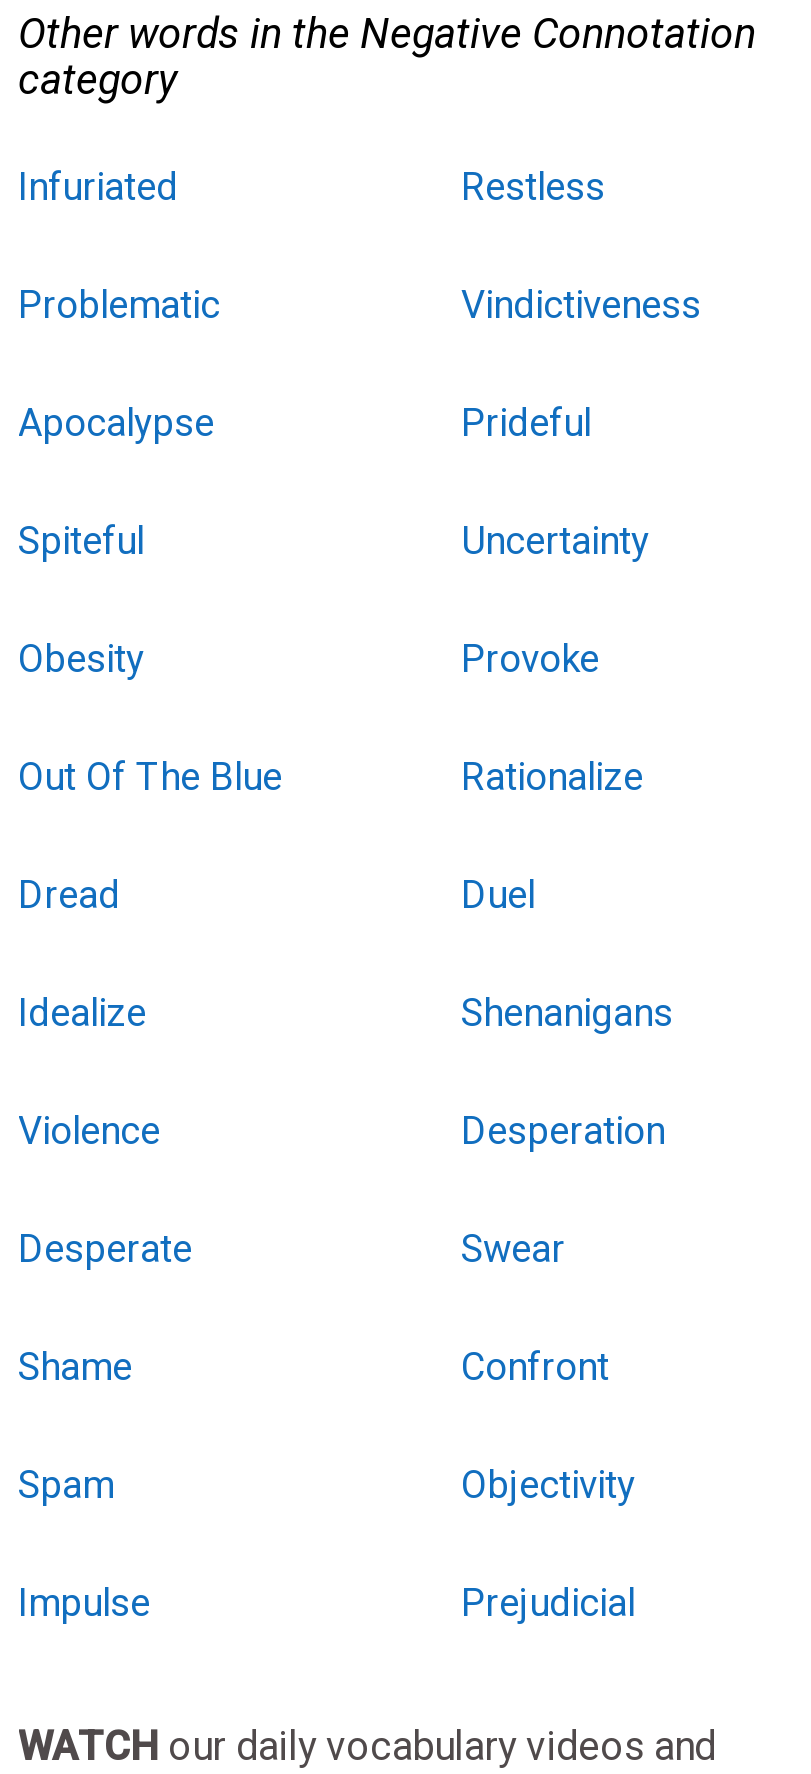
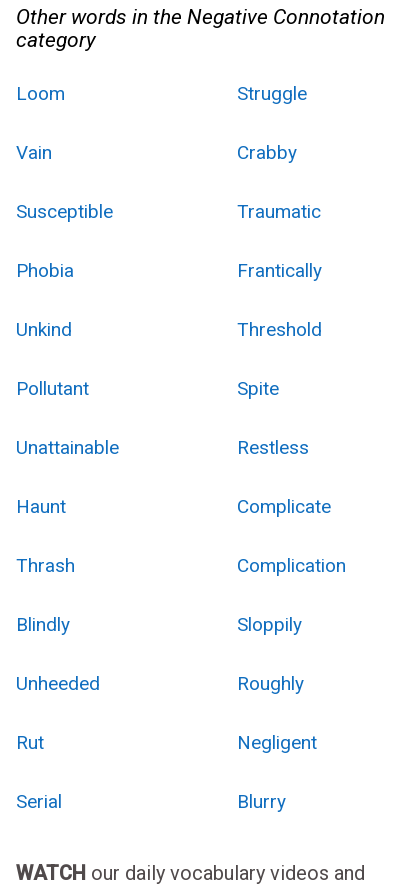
- Infuriated
+ Loom
+ Struggle
+ Vain
+ Crabby
+ Susceptible
+ Traumatic
+ Phobia
+ Frantically
+ Unkind
+ Threshold
+ Pollutant
+ Spite
+ Unattainable

moved down: Restless

- Problematic
- Vindictiveness
- Apocalypse
- Prideful
- Spiteful
- Uncertainty
- Obesity
- Provoke
- Out Of The Blue
- Rationalize
- Dread
- Duel
- Idealize
- Shenanigans
- Violence
- Desperation
- Desperate
- Swear
- Shame
- Confront
- Spam
- Objectivity
- Impulse
- Prejudicial
+ Haunt
+ Complicate
+ Thrash
+ Complication
+ Blindly
+ Sloppily
+ Unheeded
+ Roughly
+ Rut
+ Negligent
+ Serial
+ Blurry
